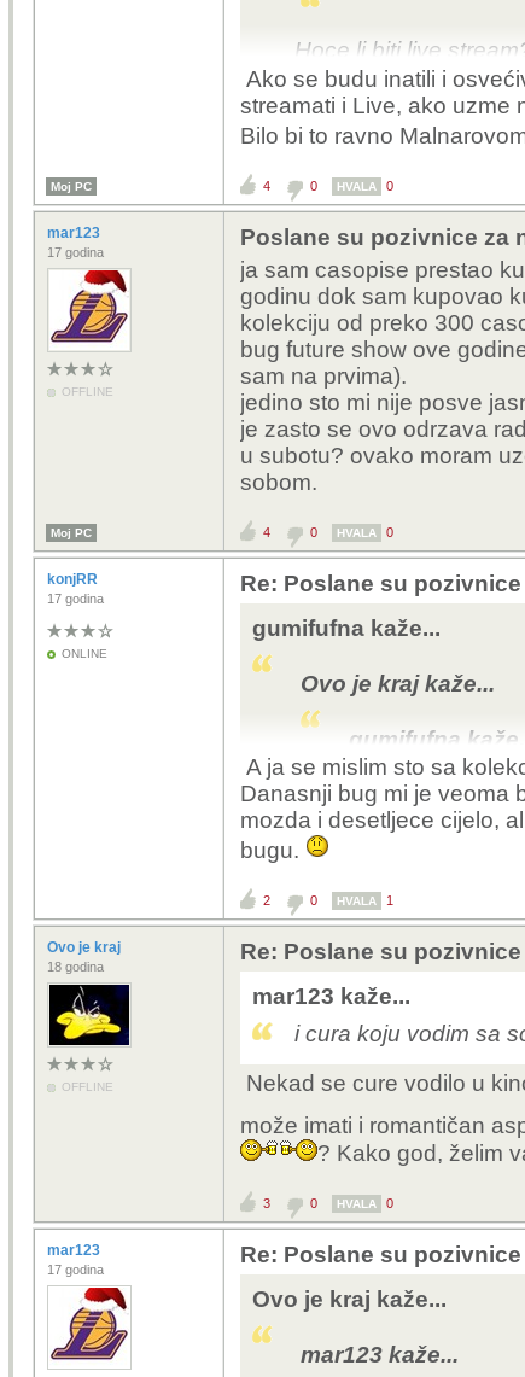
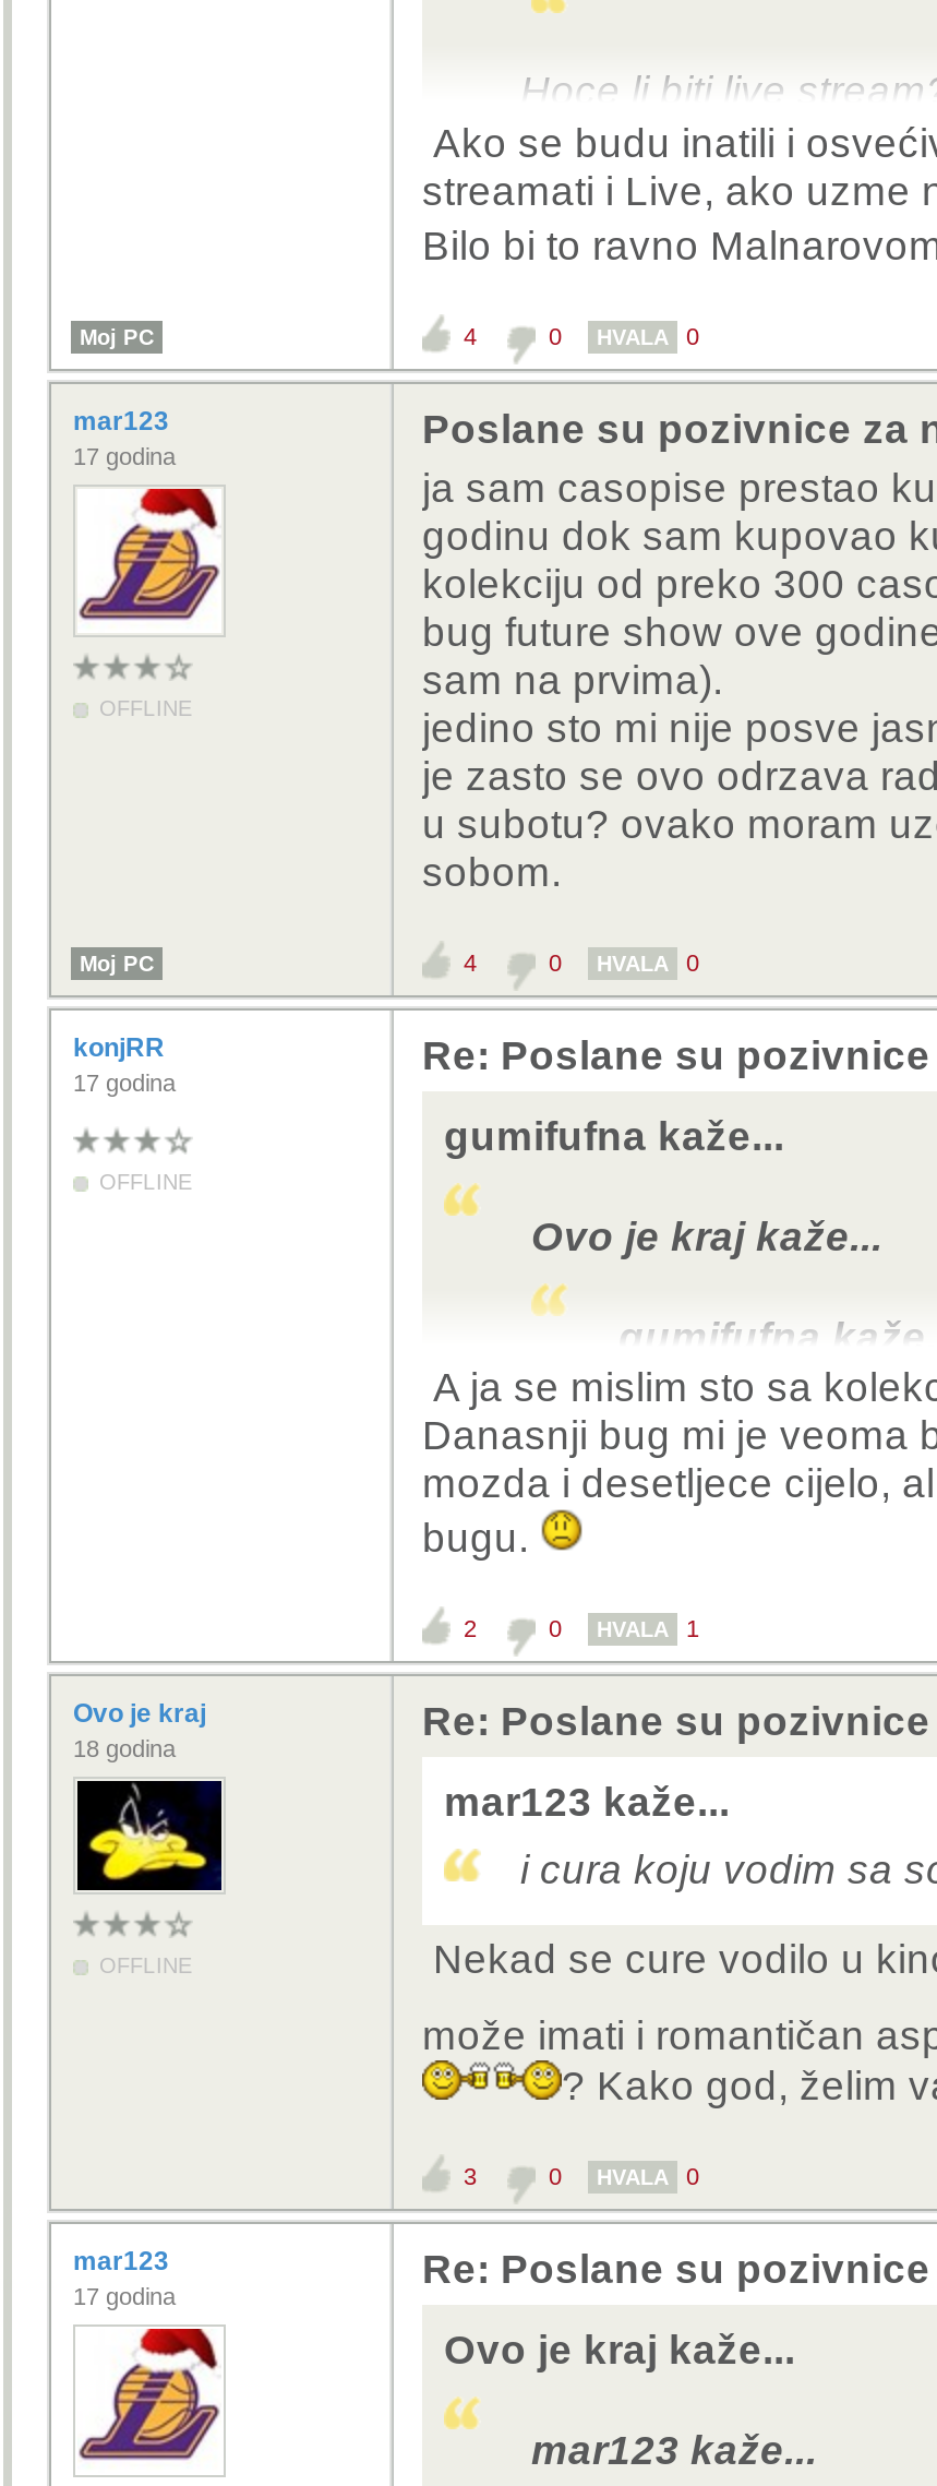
- ONLINE
+ OFFLINE
